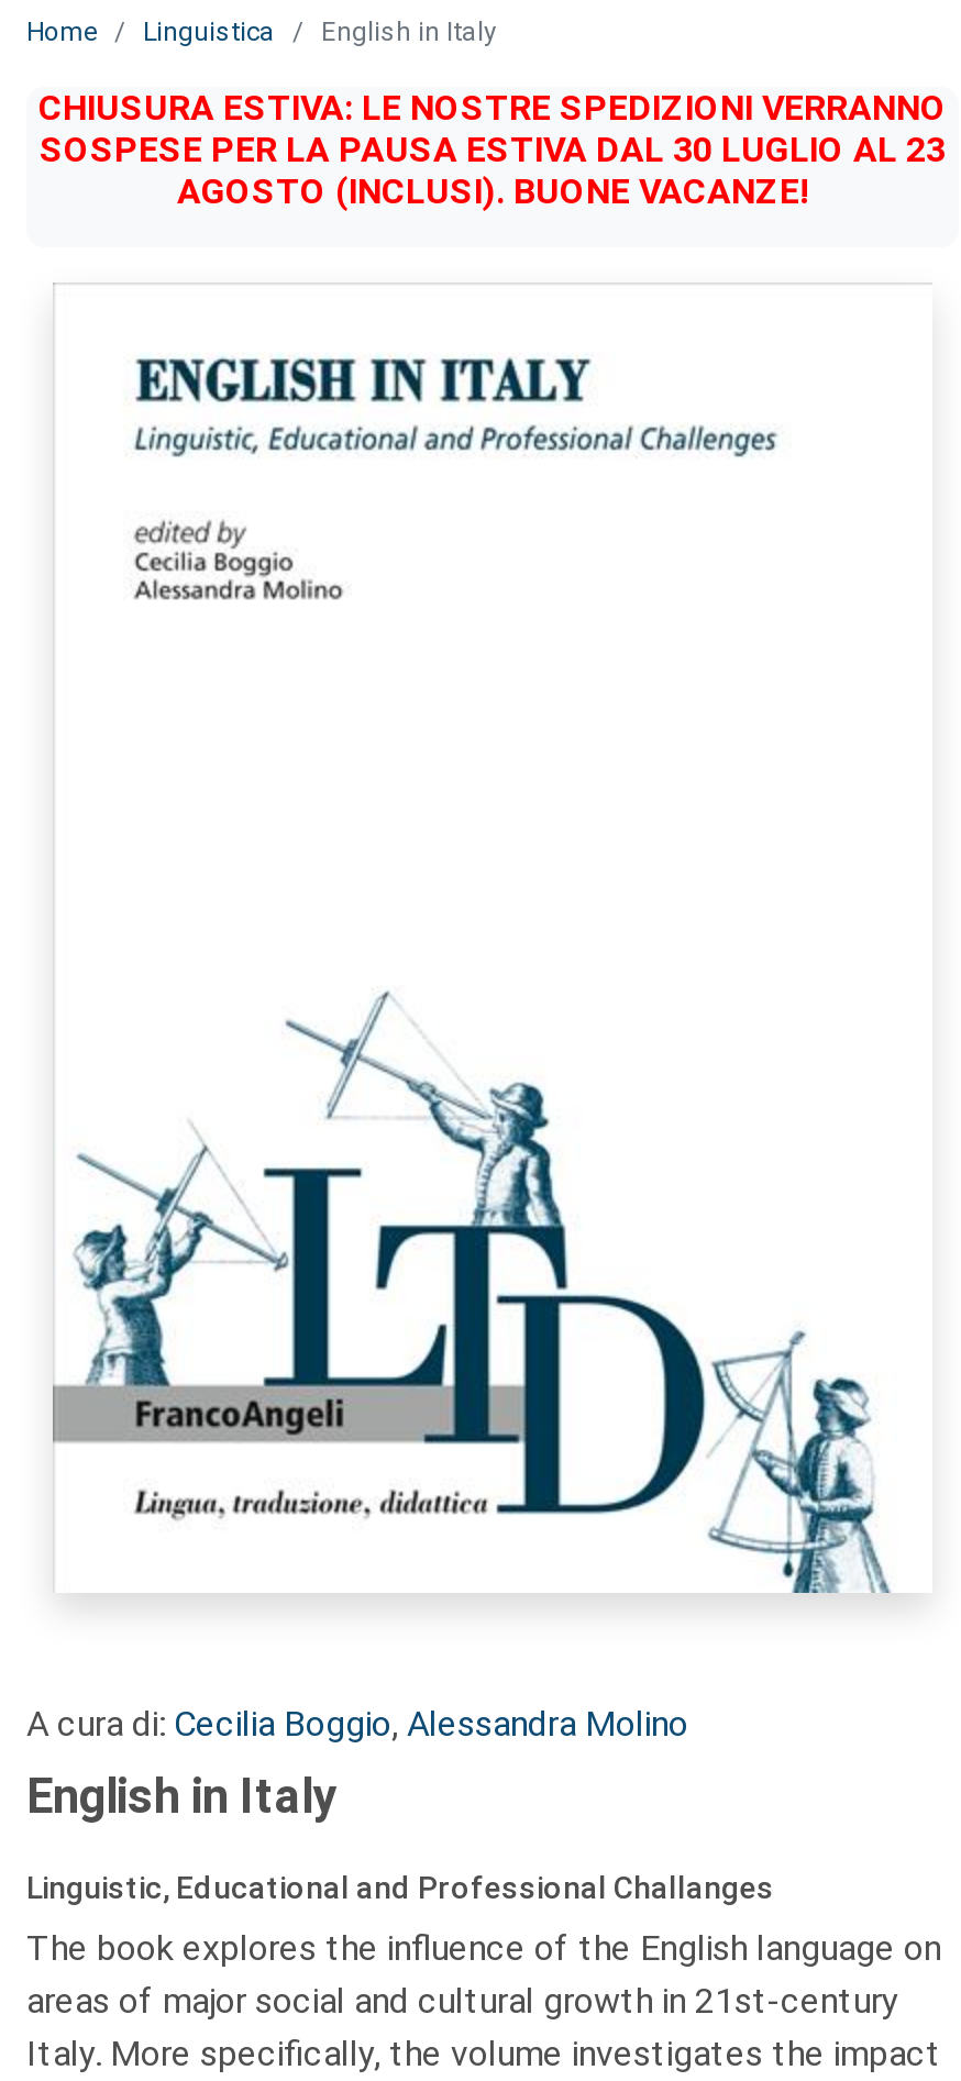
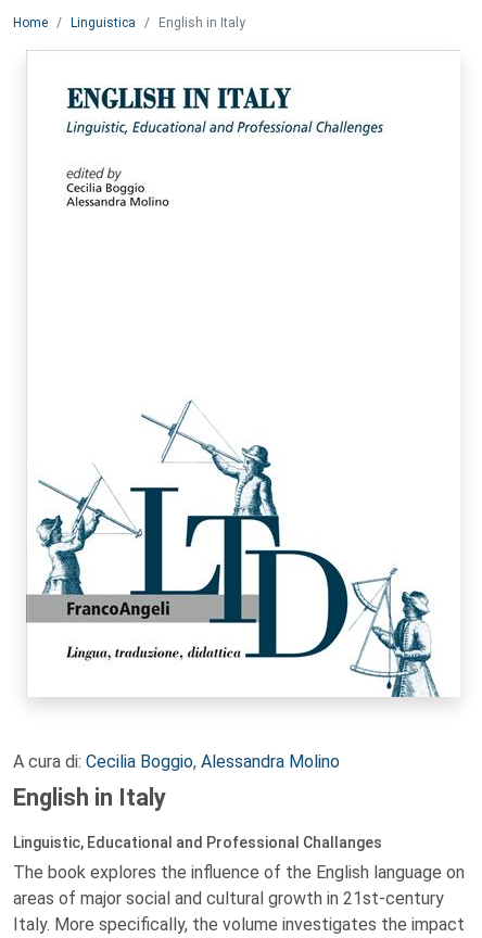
- CHIUSURA ESTIVA: LE NOSTRE SPEDIZIONI VERRANNO
- SOSPESE PER LA PAUSA ESTIVA DAL 30 LUGLIO AL 23
- AGOSTO (INCLUSI). BUONE VACANZE!
